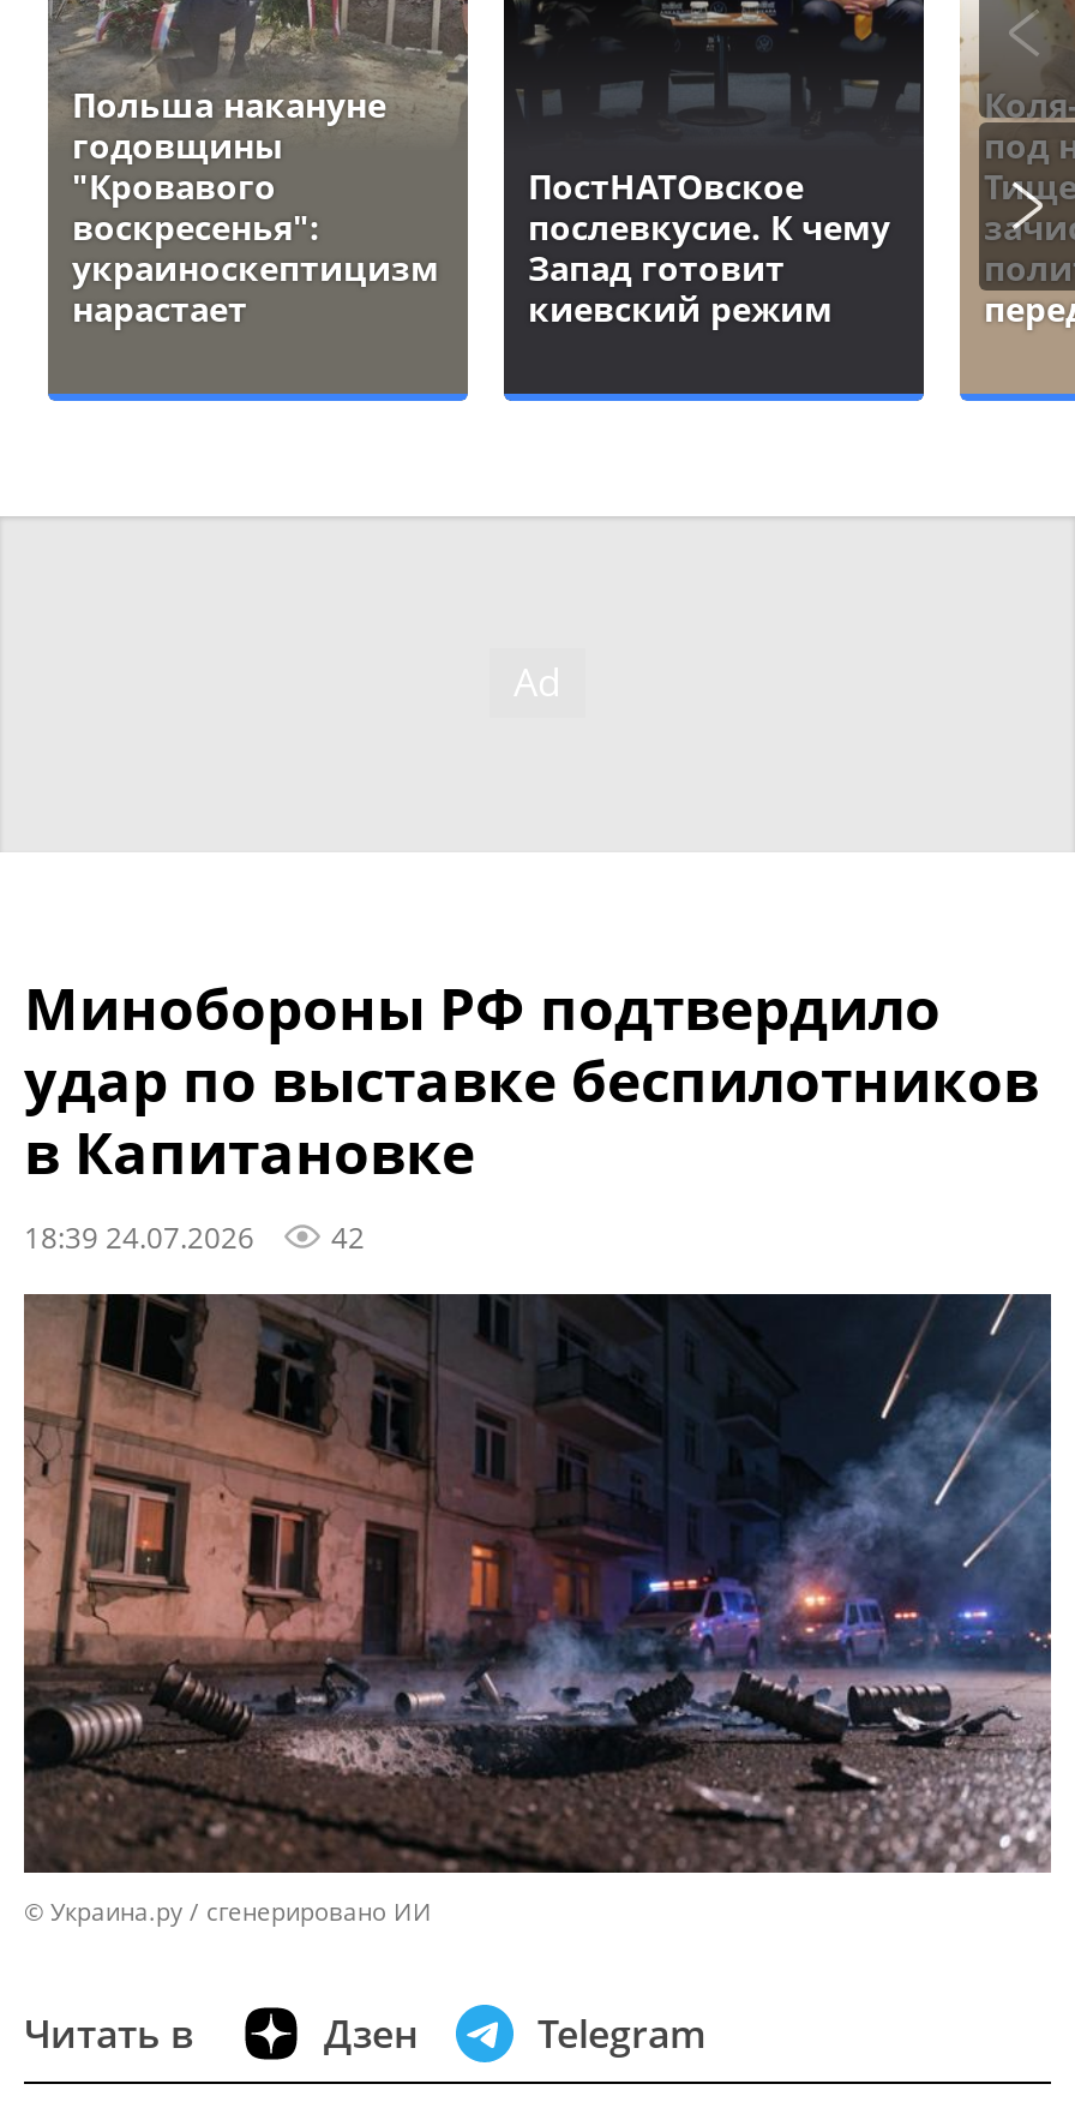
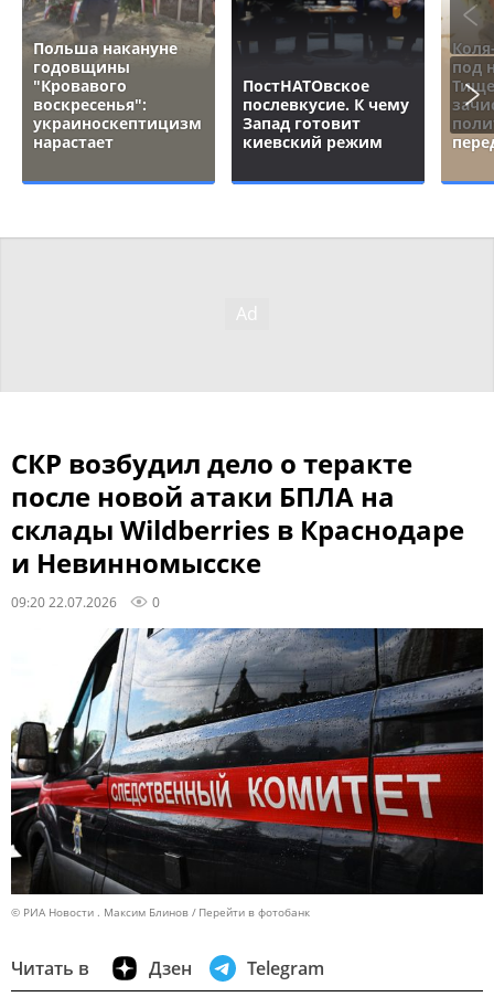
- Минобороны РФ подтвердило
- удар по выставке беспилотников
- в Капитановке
- 18:39 24.07.2026
- 42
+ СКР возбудил дело о теракте
+ после новой атаки БПЛА на
+ склады Wildberries в Краснодаре
+ и Невинномысске
+ 09:20 22.07.2026
+ 0

- [image]
- © Украина.ру / сгенерировано ИИ
+ [image]
+ © РИА Новости . Максим Блинов
+ Перейти в фотобанк
